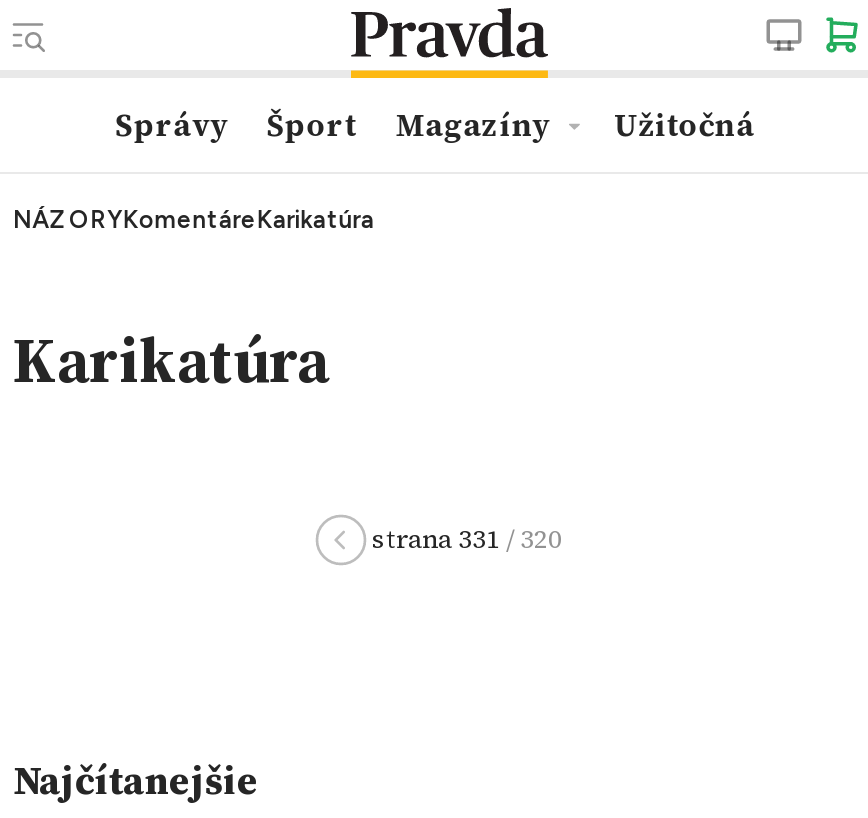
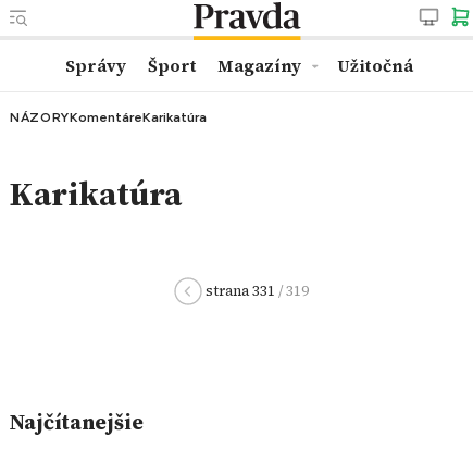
- strana 331 / 320
+ strana 331 / 319
